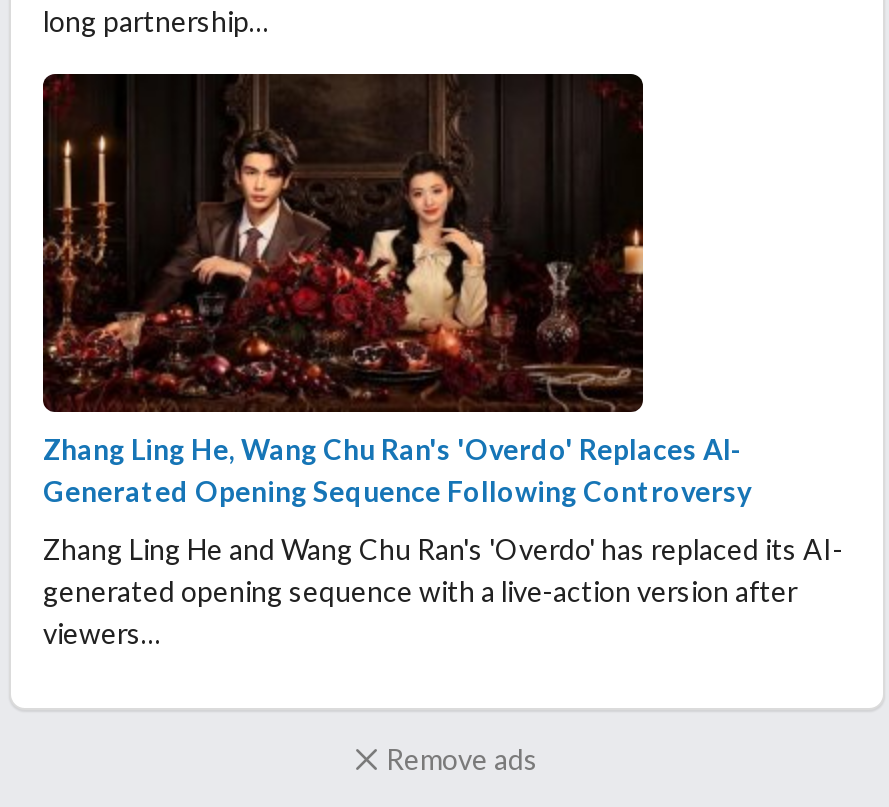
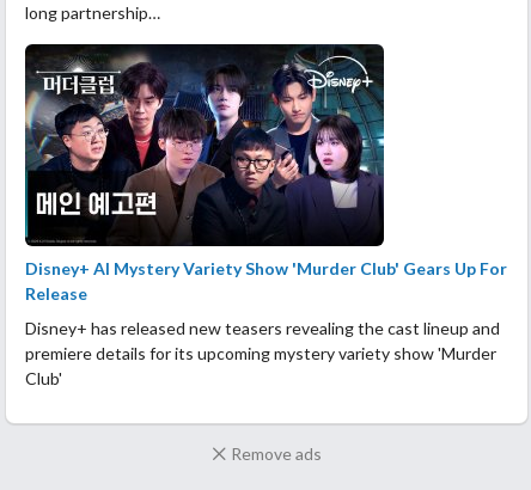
- [image]
- Zhang Ling He, Wang Chu Ran's 'Overdo' Replaces AI-
- Generated Opening Sequence Following Controversy
+ [image]
+ Disney+ AI Mystery Variety Show 'Murder Club' Gears Up For
+ Release

- Zhang Ling He and Wang Chu Ran's 'Overdo' has replaced its AI-
- generated opening sequence with a live-action version after
- viewers…
+ Disney+ has released new teasers revealing the cast lineup and
+ premiere details for its upcoming mystery variety show 'Murder
+ Club'
